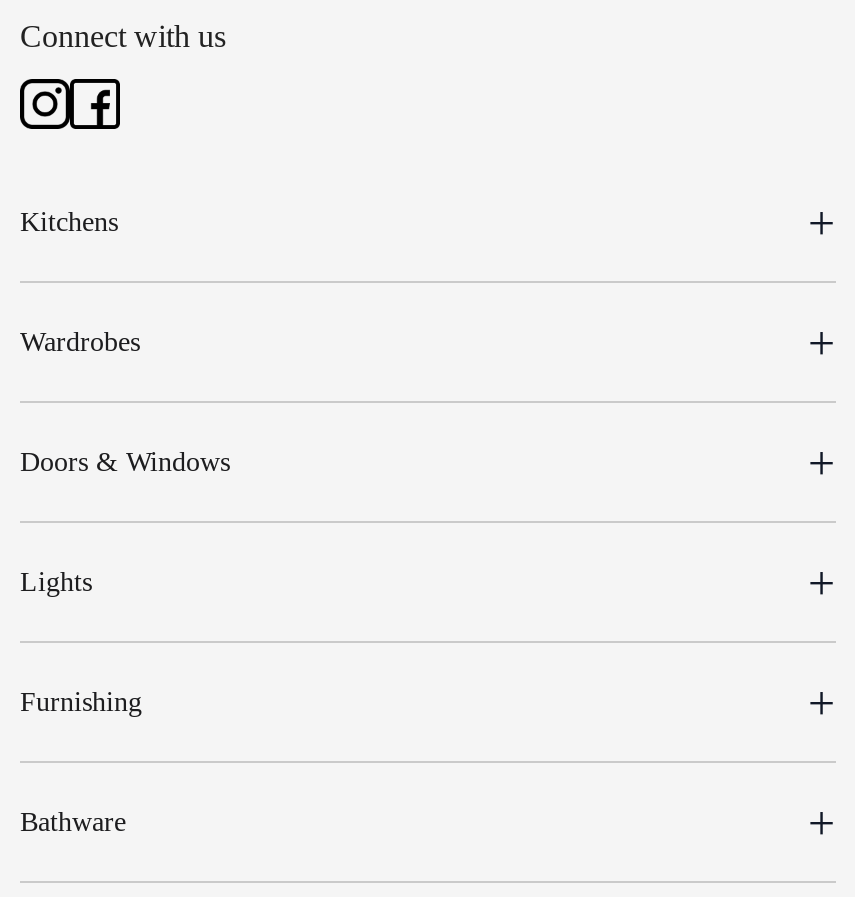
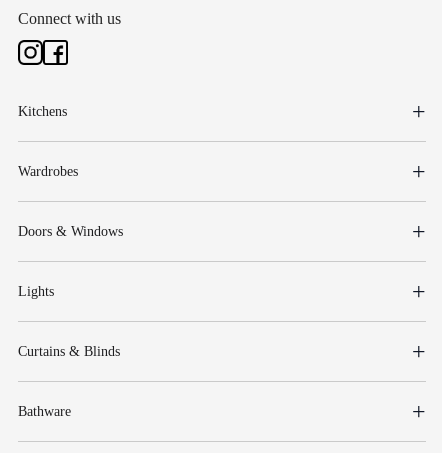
- Furnishing
+ Curtains & Blinds
